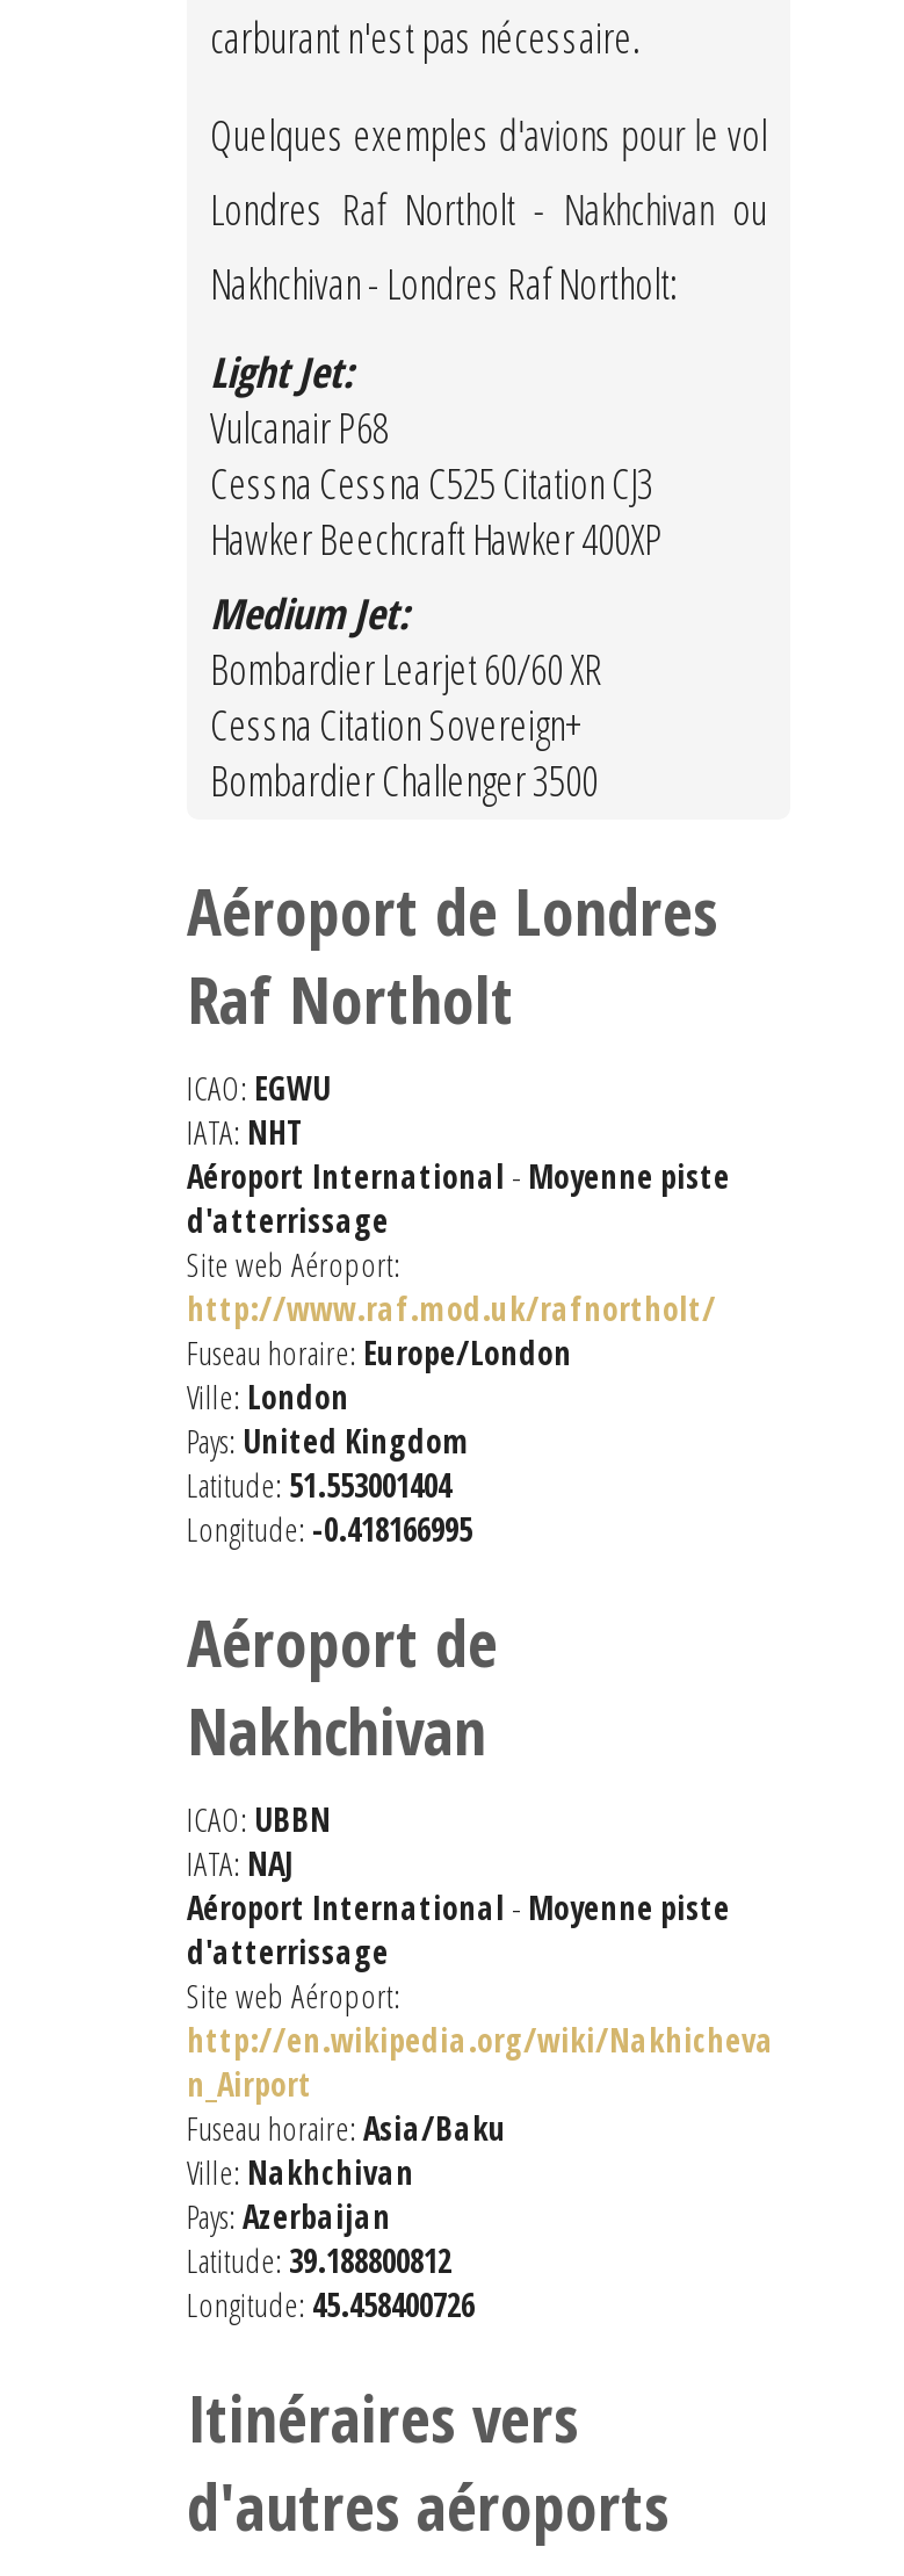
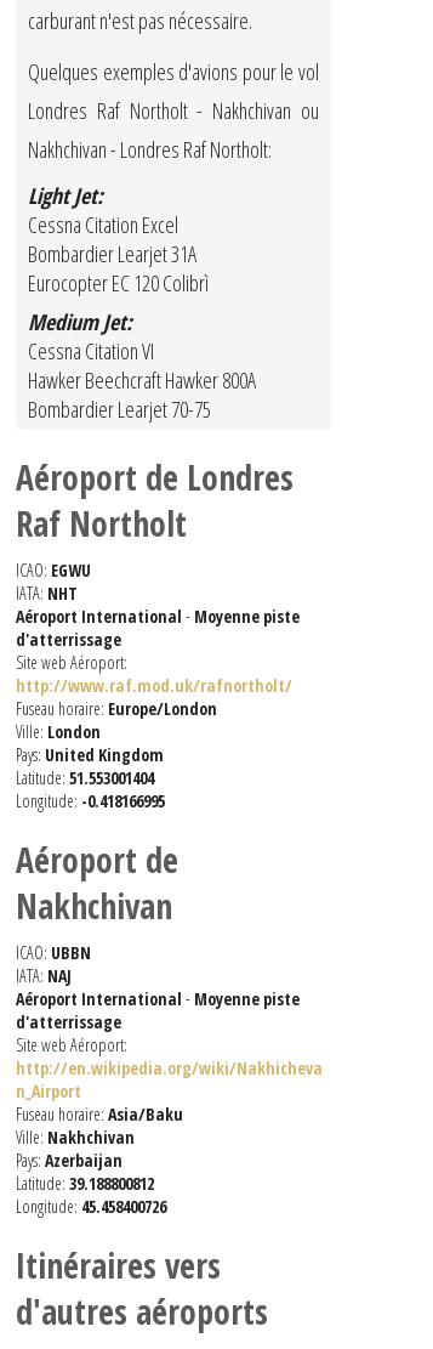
- Vulcanair P68
- Cessna Cessna C525 Citation CJ3
- Hawker Beechcraft Hawker 400XP
+ Cessna Citation Excel
+ Bombardier Learjet 31A
+ Eurocopter EC 120 Colibrì

- Bombardier Learjet 60/60 XR
- Cessna Citation Sovereign+
- Bombardier Challenger 3500
+ Cessna Citation VI
+ Hawker Beechcraft Hawker 800A
+ Bombardier Learjet 70-75
